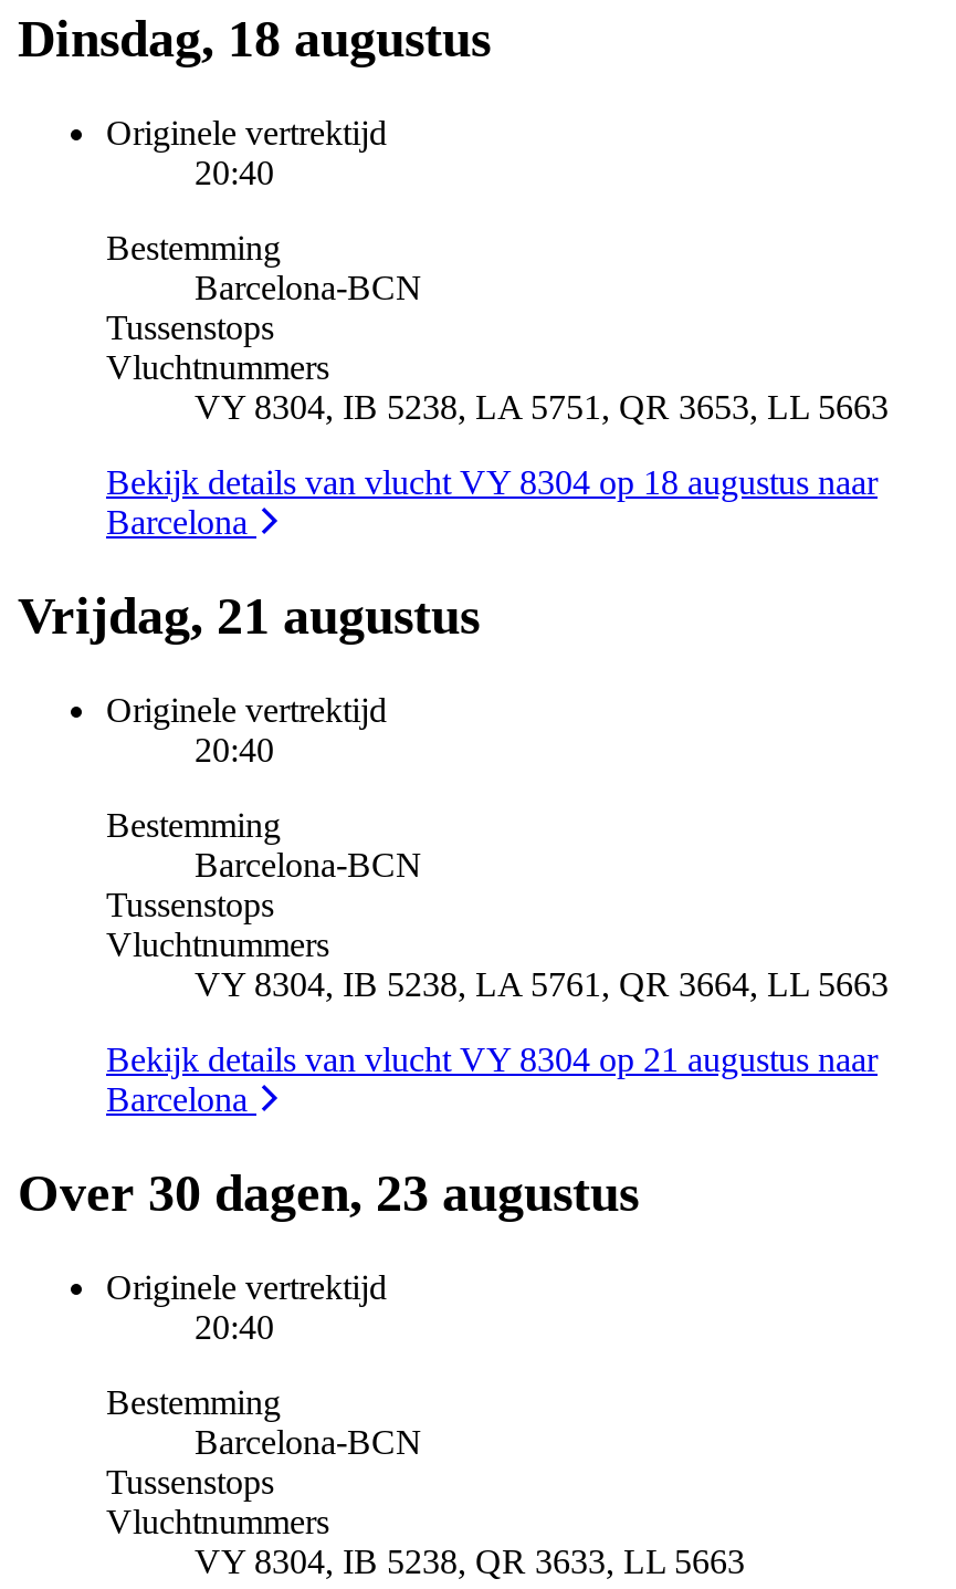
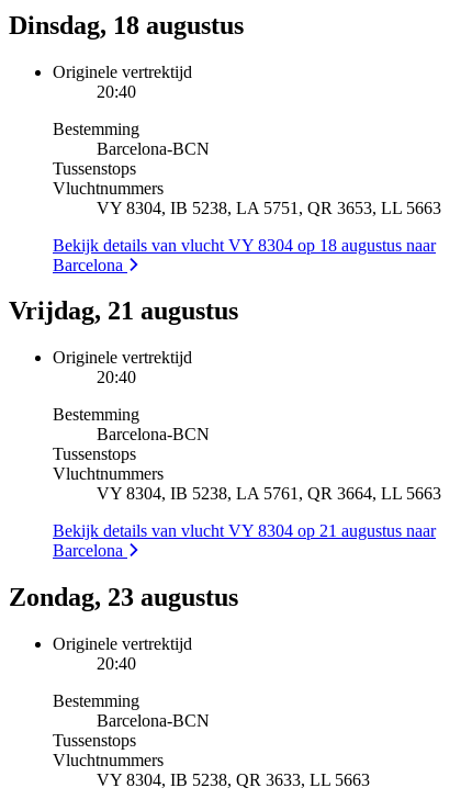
- Over 30 dagen, 23 augustus
+ Zondag, 23 augustus
